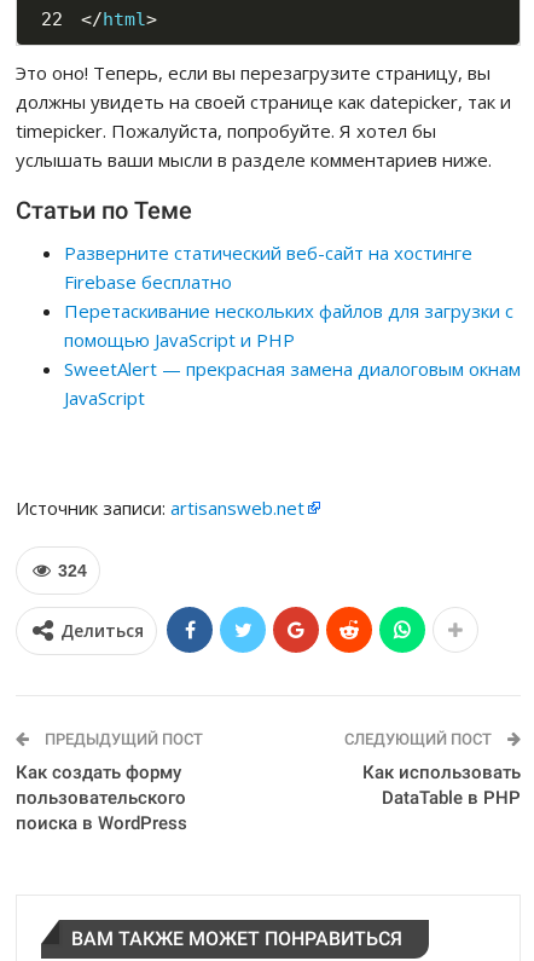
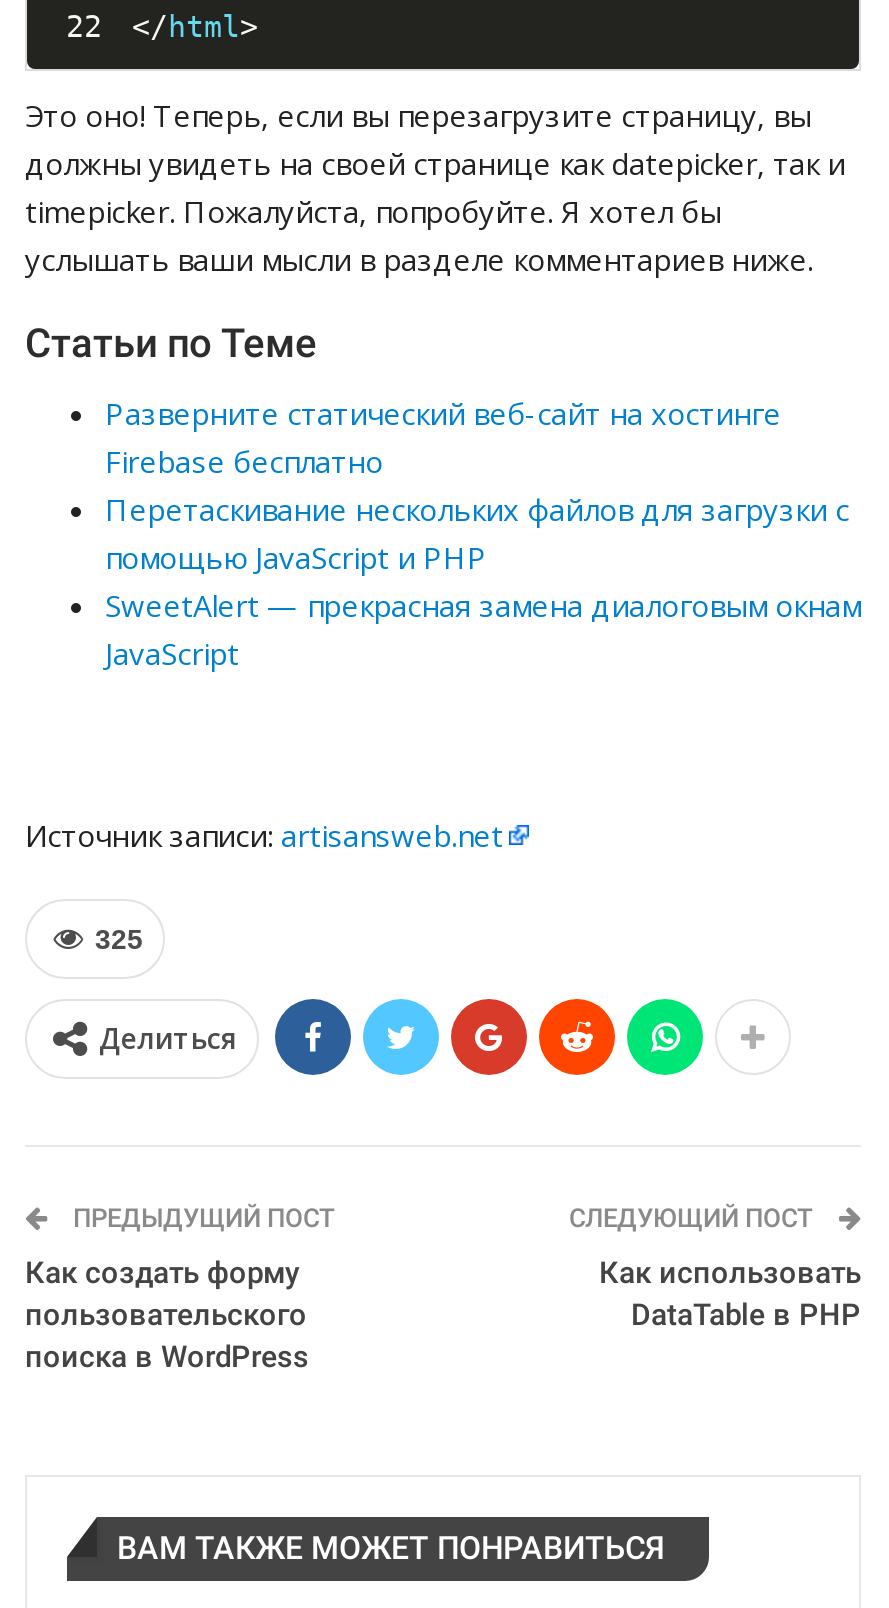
- 324
+ 325
